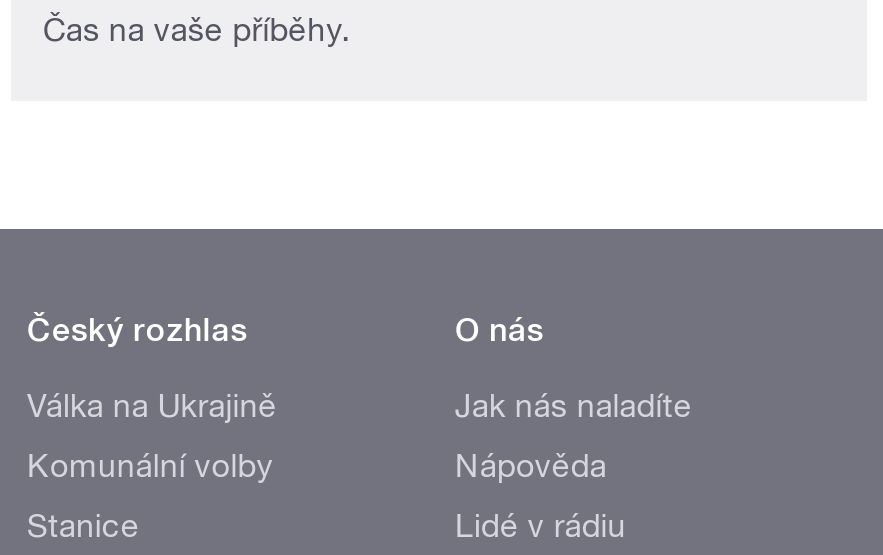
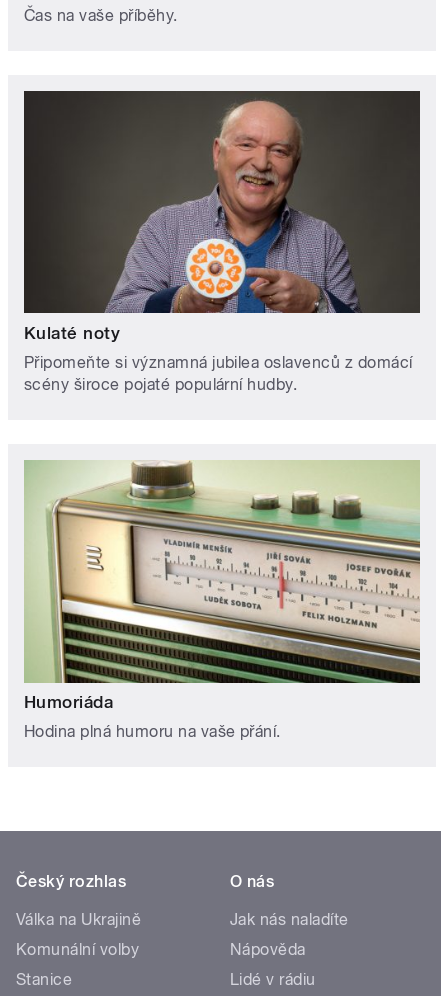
+ [image]
+ Kulaté noty
+ Připomeňte si významná jubilea oslavenců z domácí
+ scény široce pojaté populární hudby.

+ [image]
+ Humoriáda
+ Hodina plná humoru na vaše přání.
